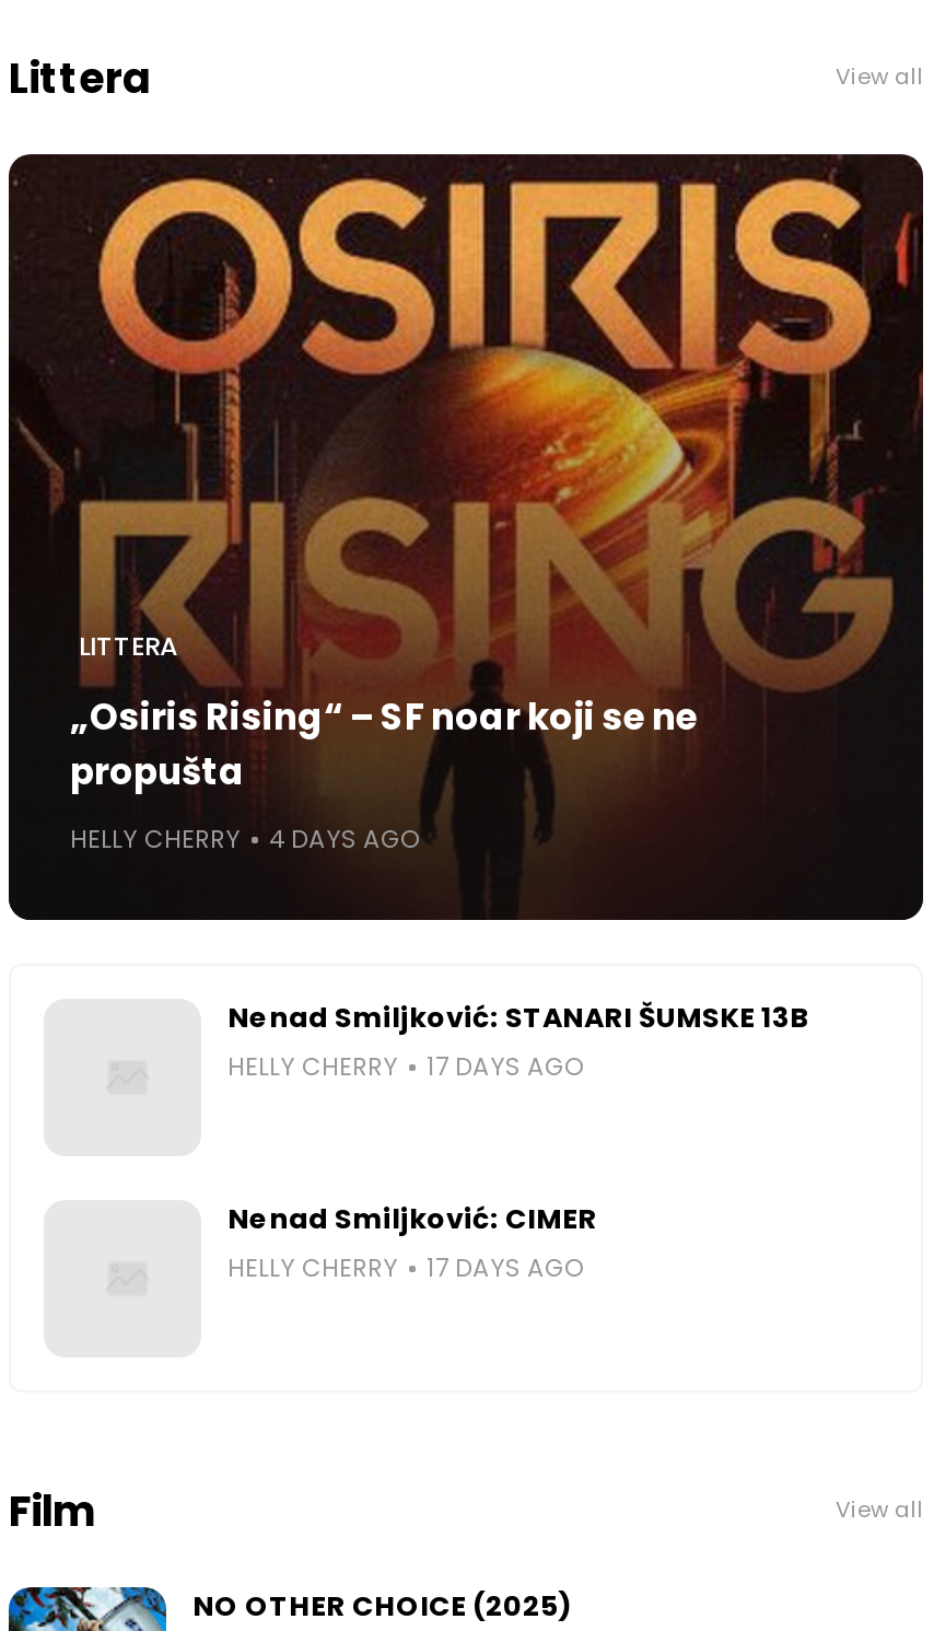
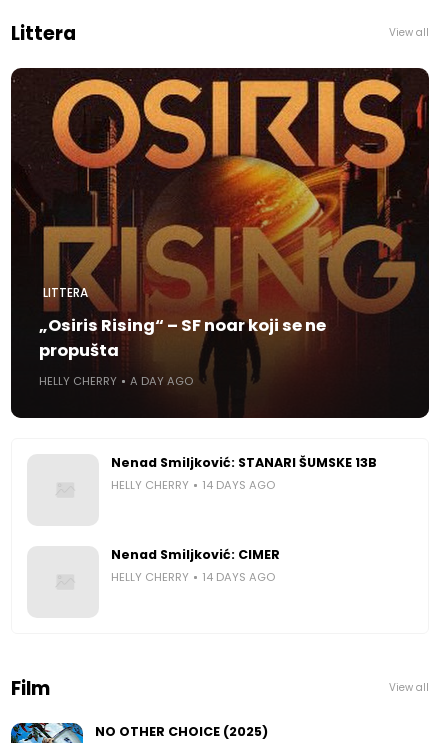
- 4 DAYS AGO
+ A DAY AGO

- HELLY CHERRY 17 DAYS AGO
+ HELLY CHERRY 14 DAYS AGO

- HELLY CHERRY 17 DAYS AGO
+ HELLY CHERRY 14 DAYS AGO
